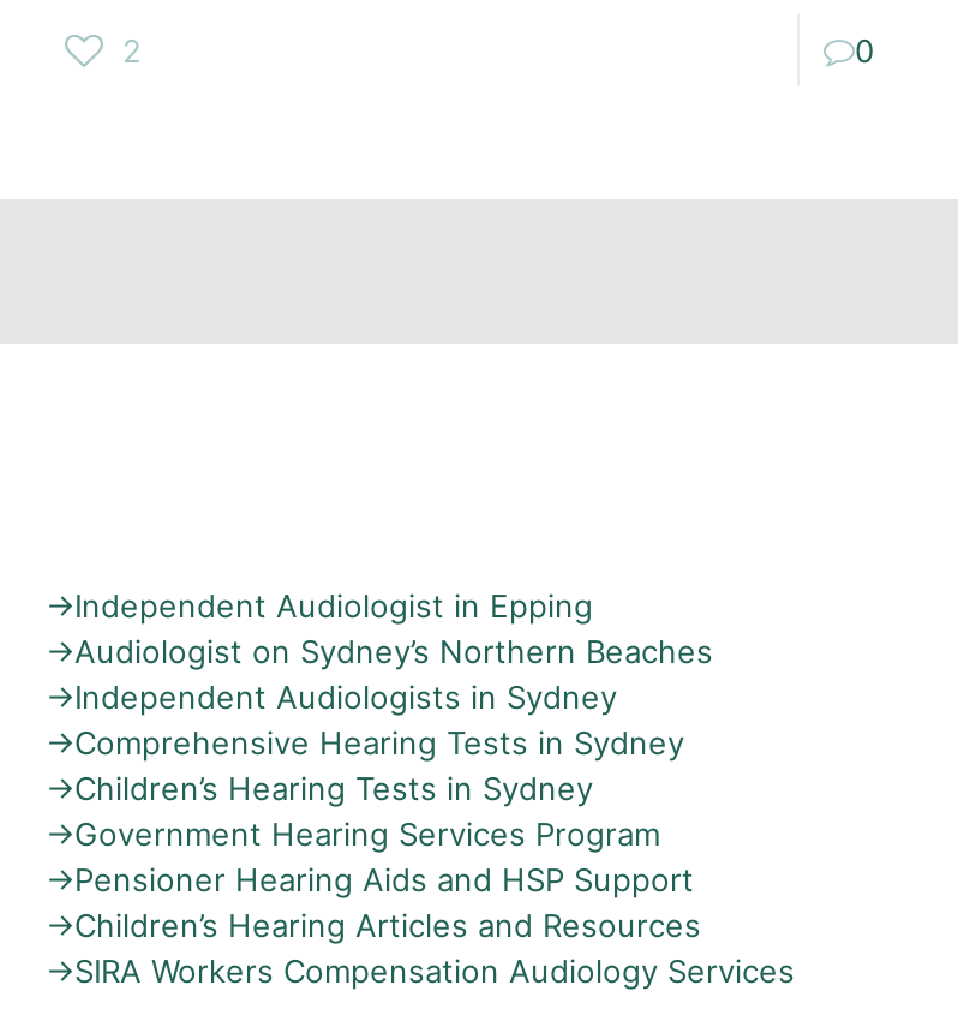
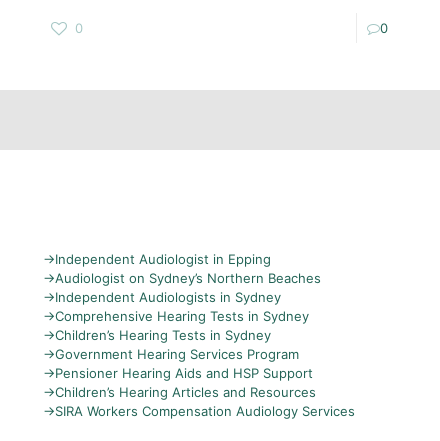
- 2
+ 0
